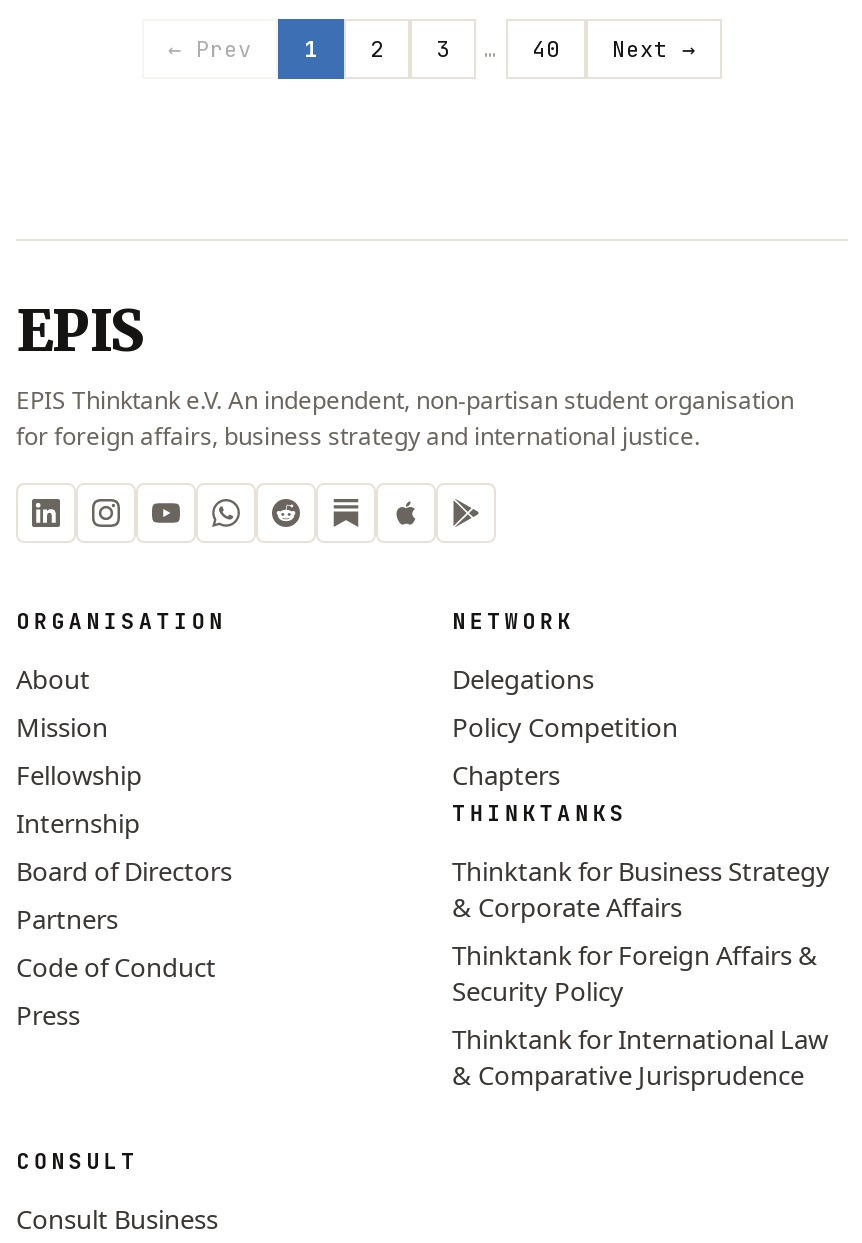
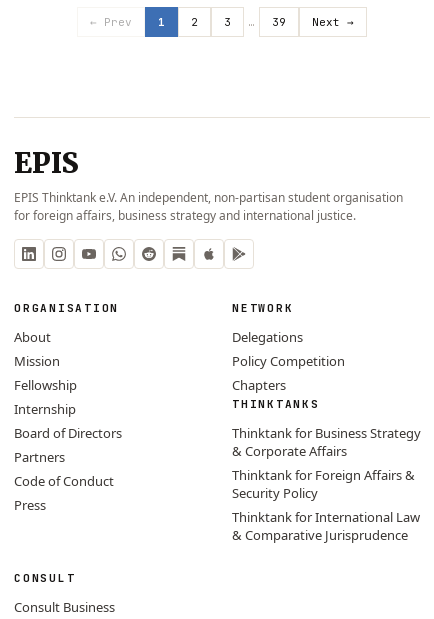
- 40
+ 39
